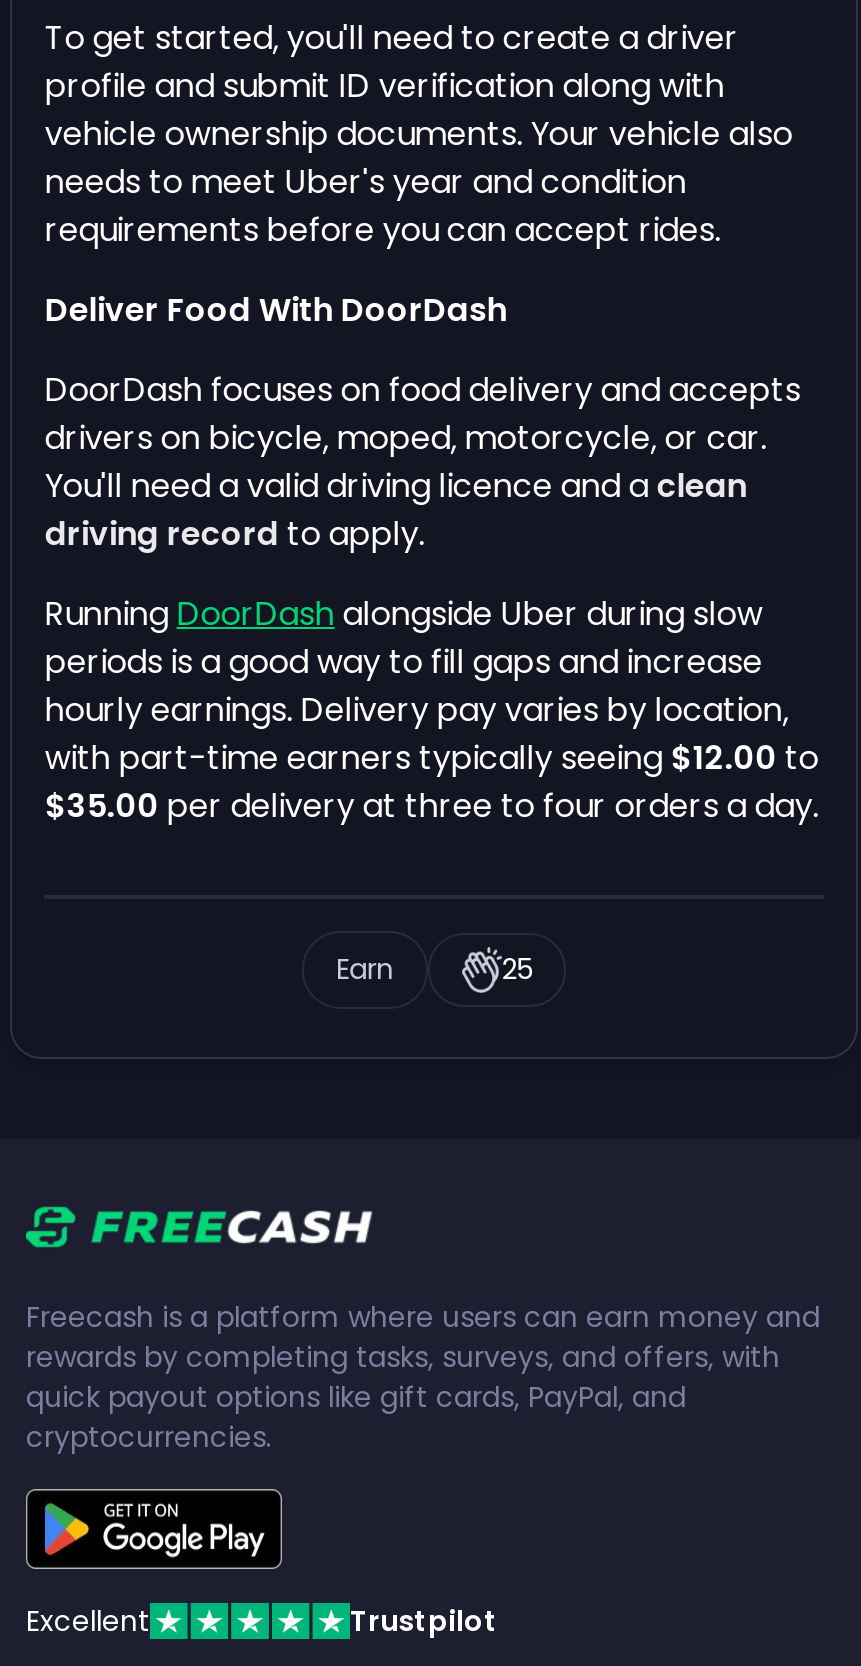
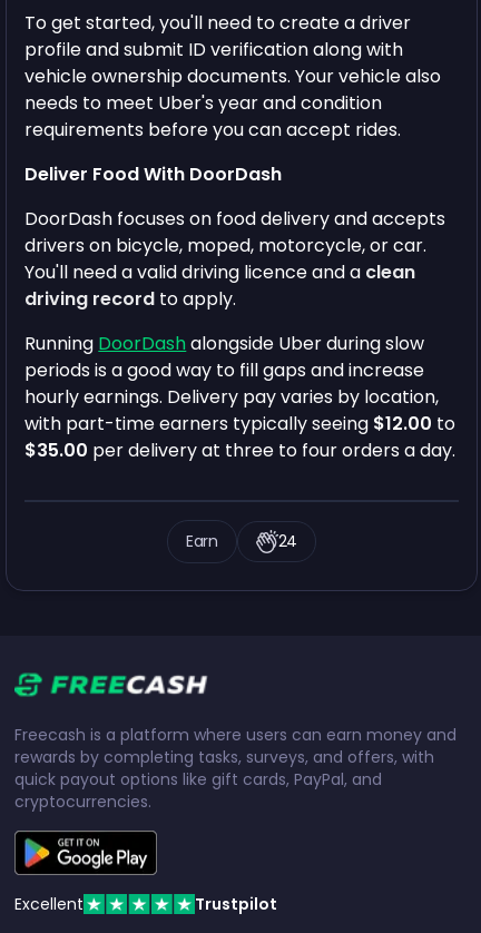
- 25
+ 24
